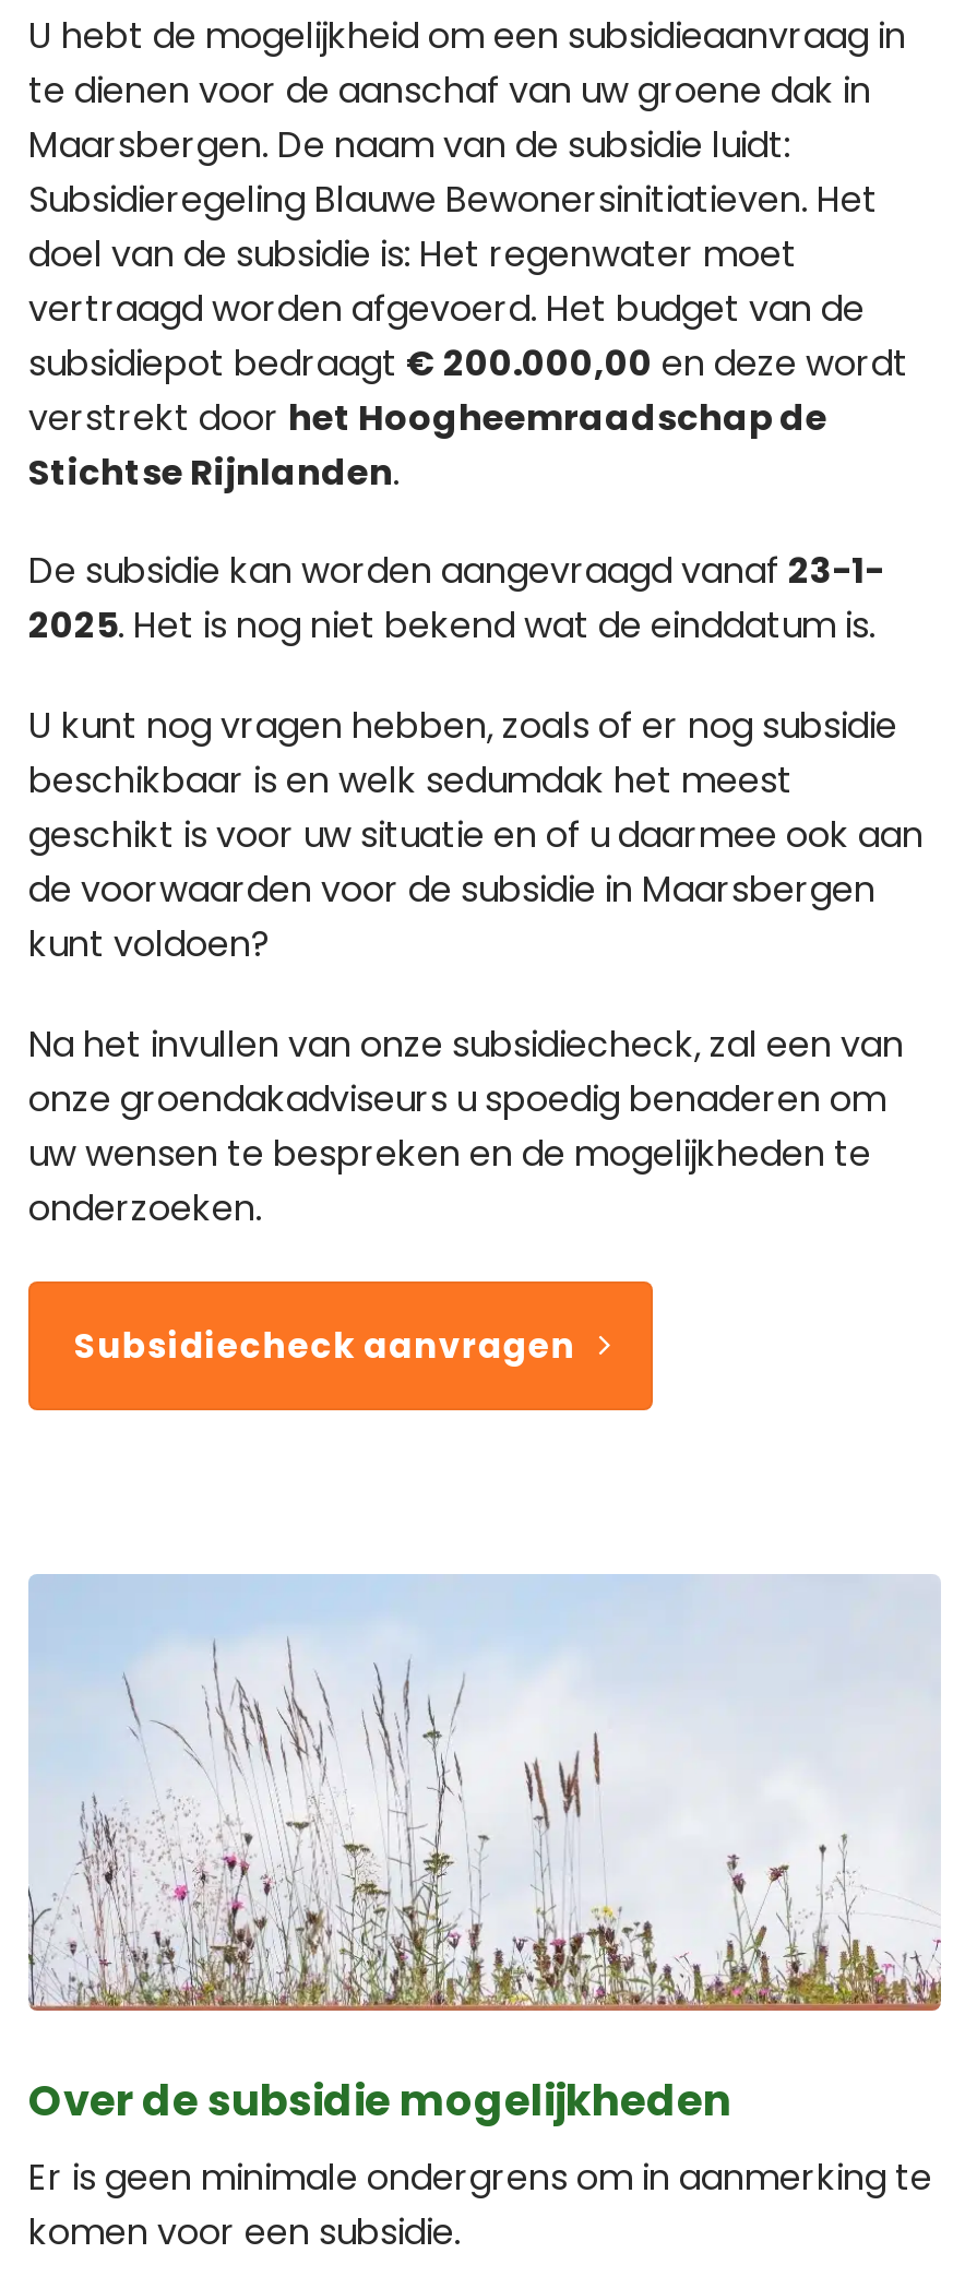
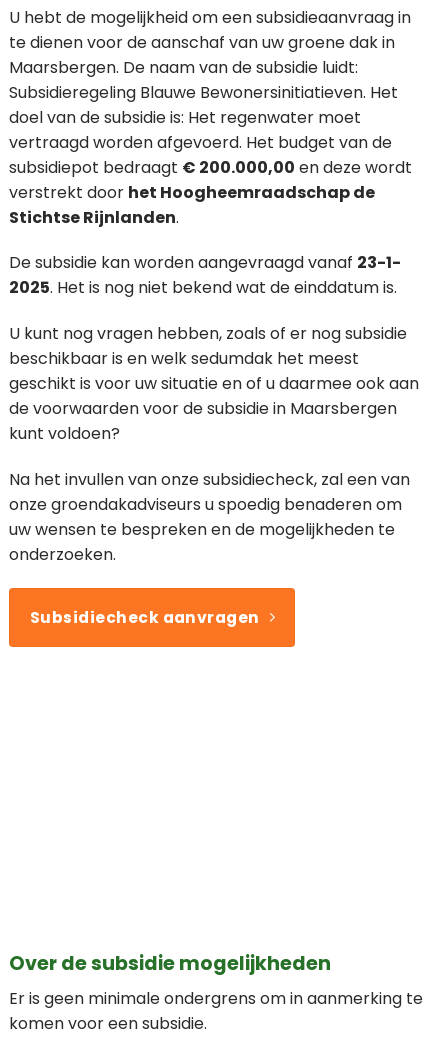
- [image]
